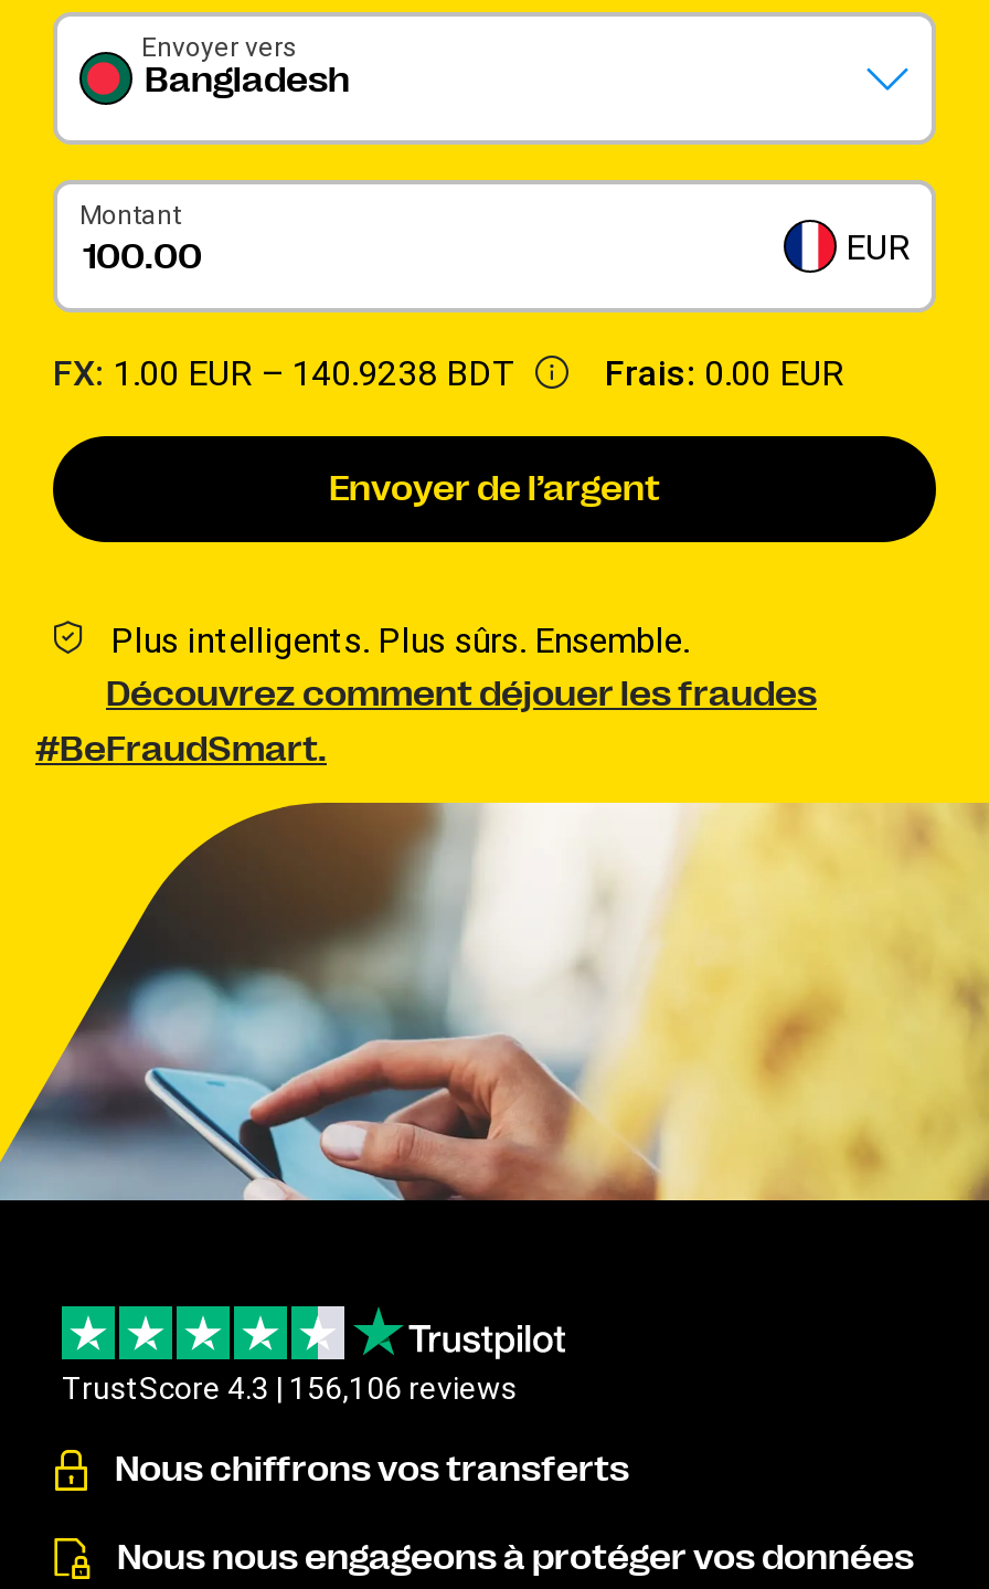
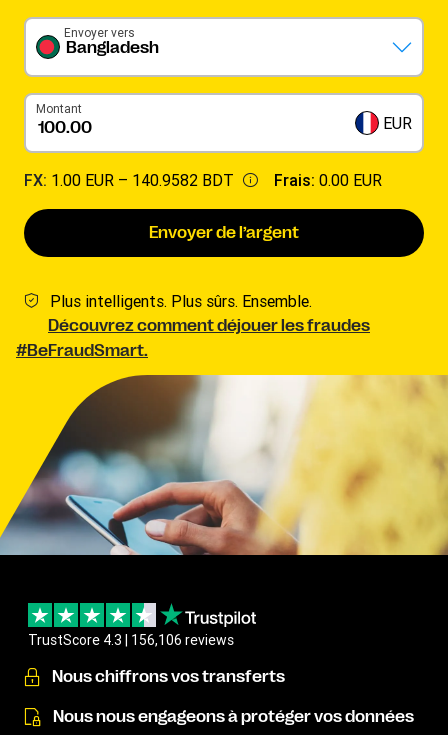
- FX: 1.00 EUR – 140.9238 BDT Frais: 0.00 EUR
+ FX: 1.00 EUR – 140.9582 BDT Frais: 0.00 EUR
